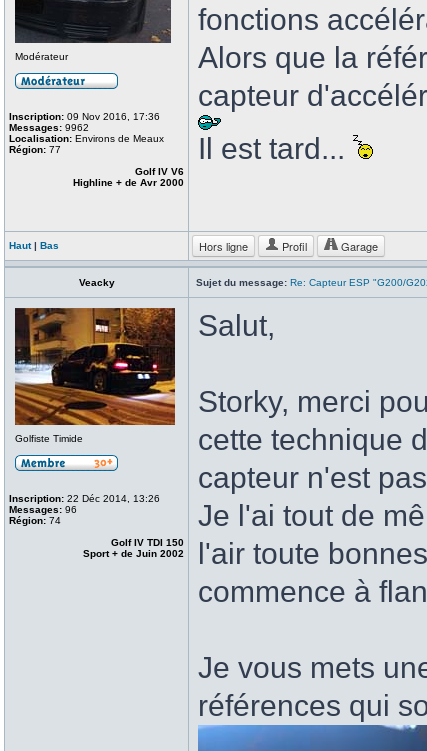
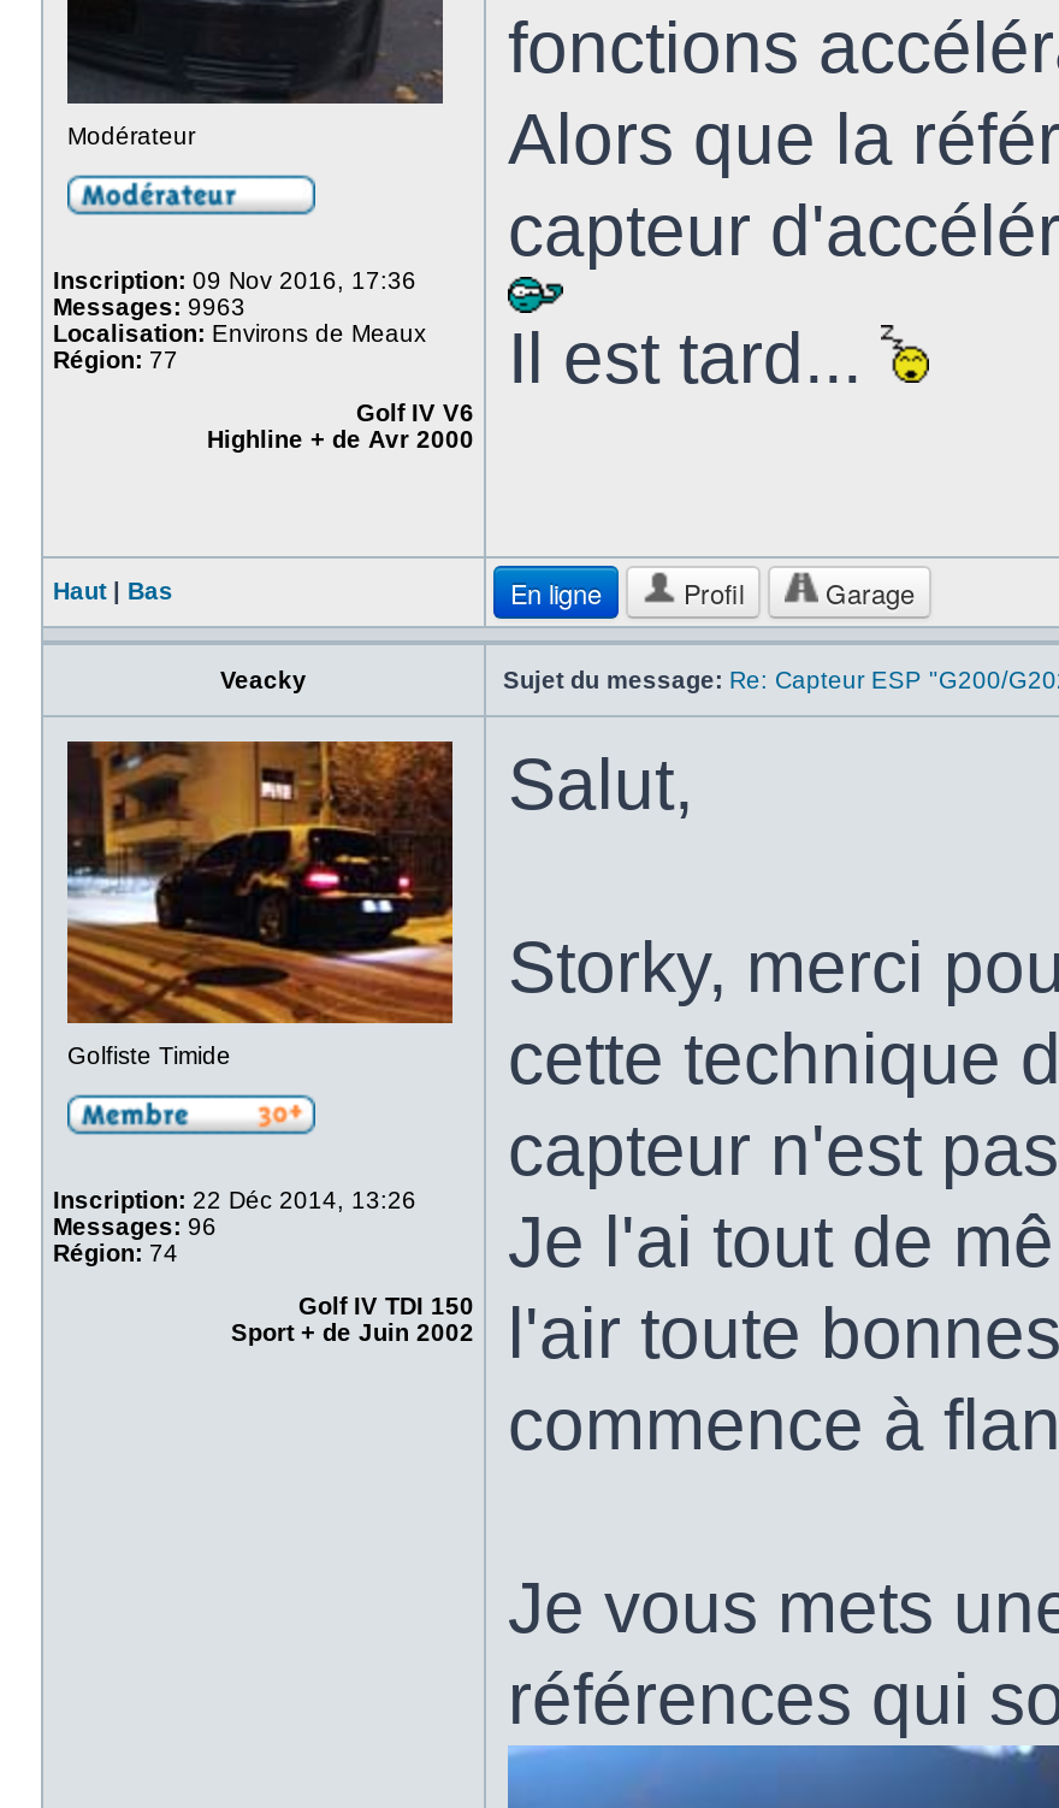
- Messages: 9962
+ Messages: 9963

- Hors ligne
+ En ligne
